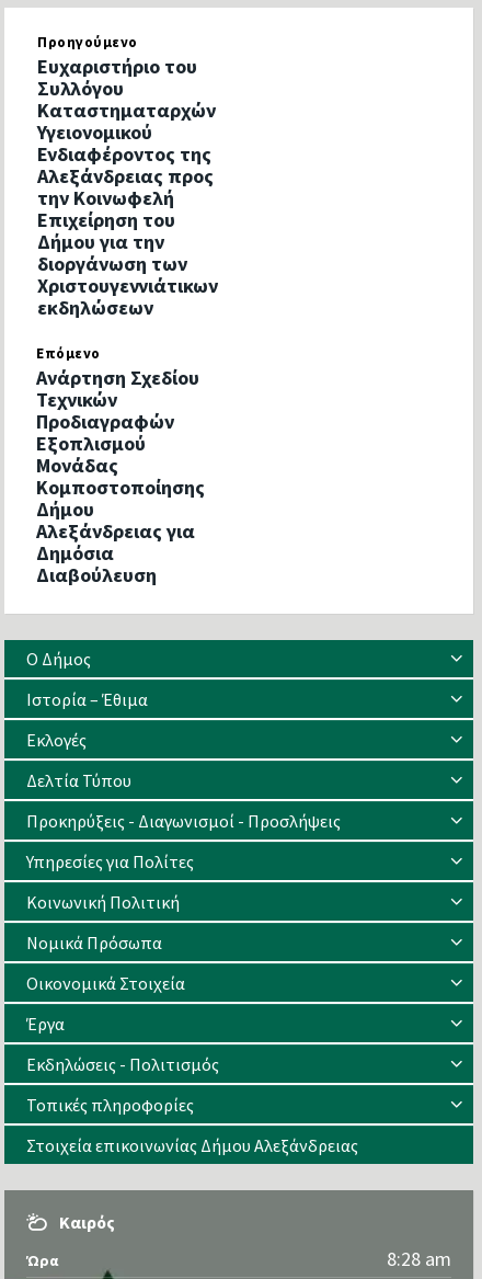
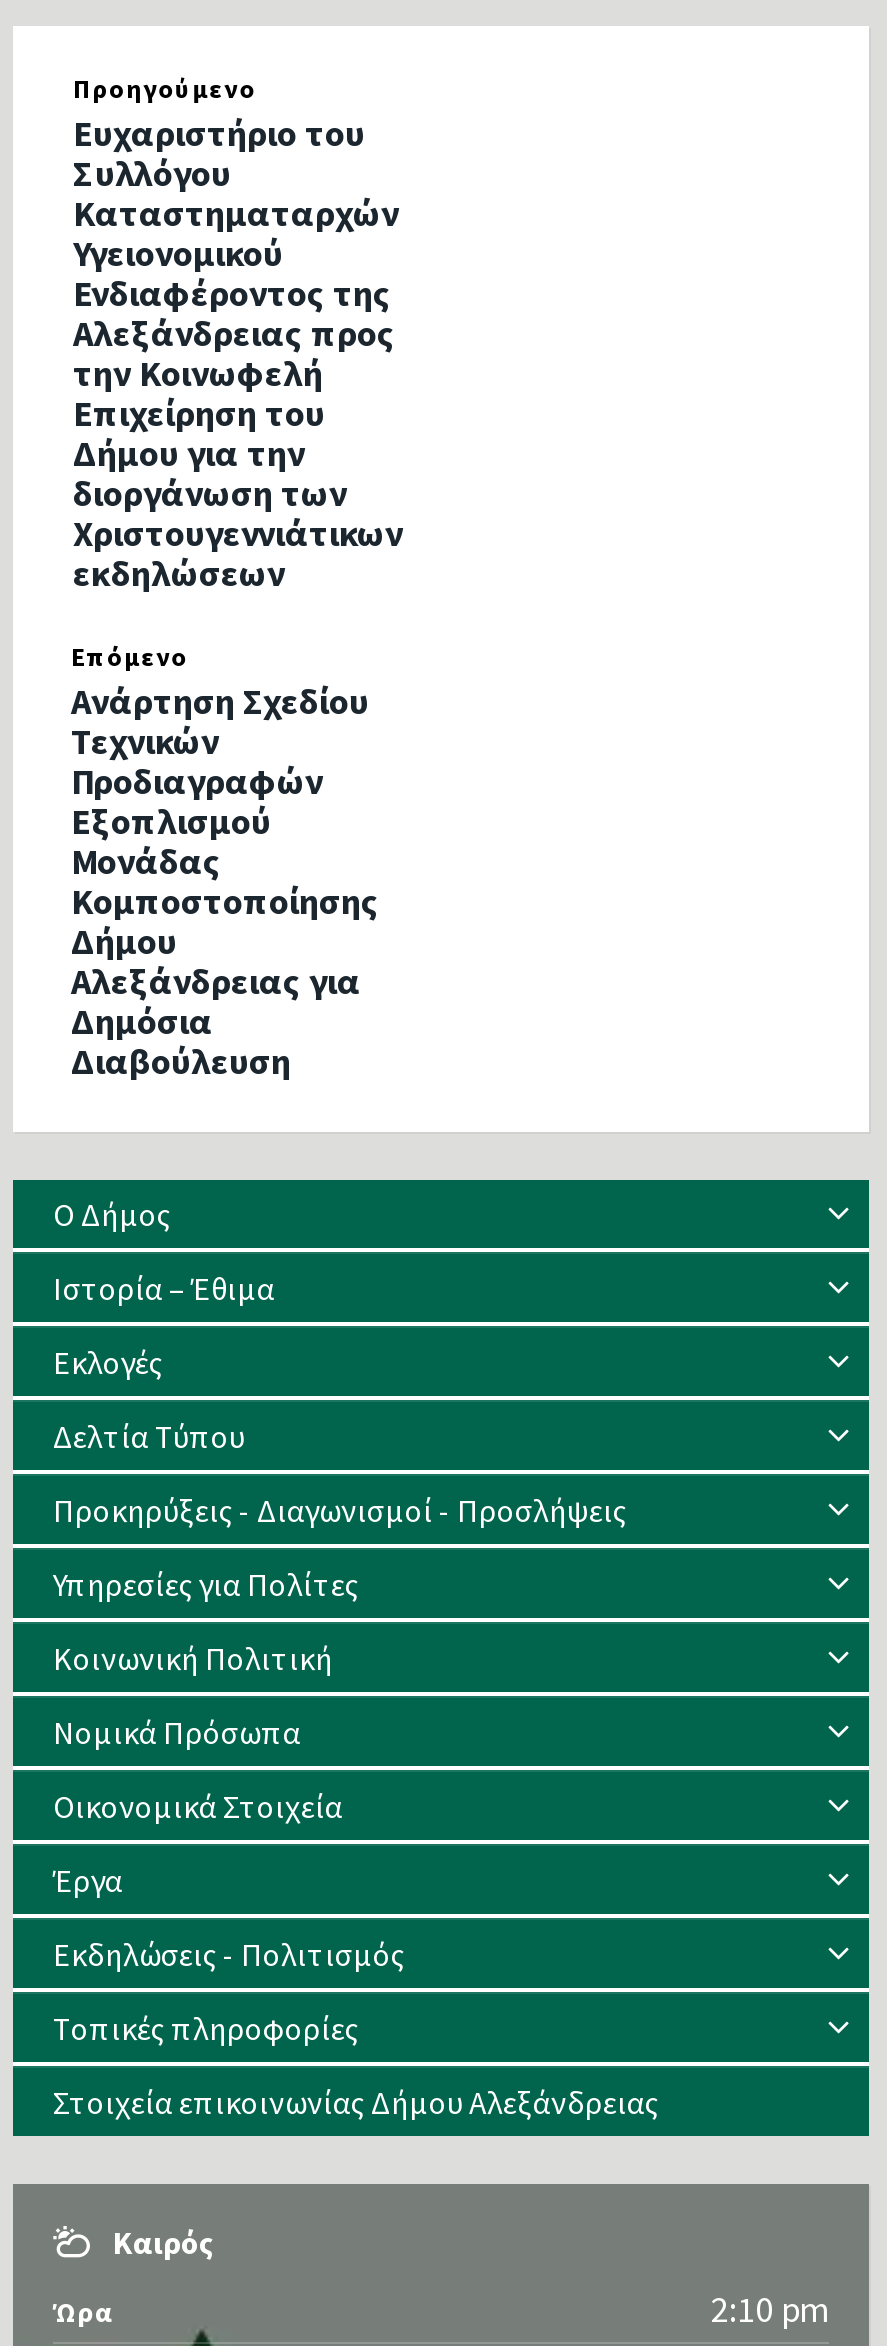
- 8:28 am
+ 2:10 pm
